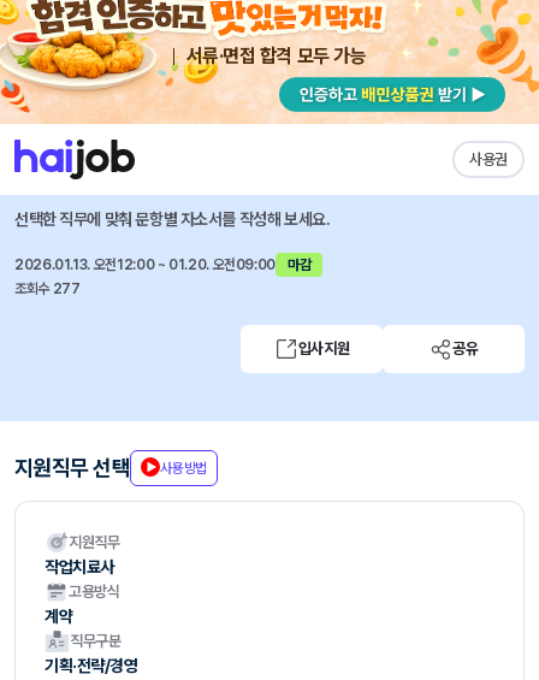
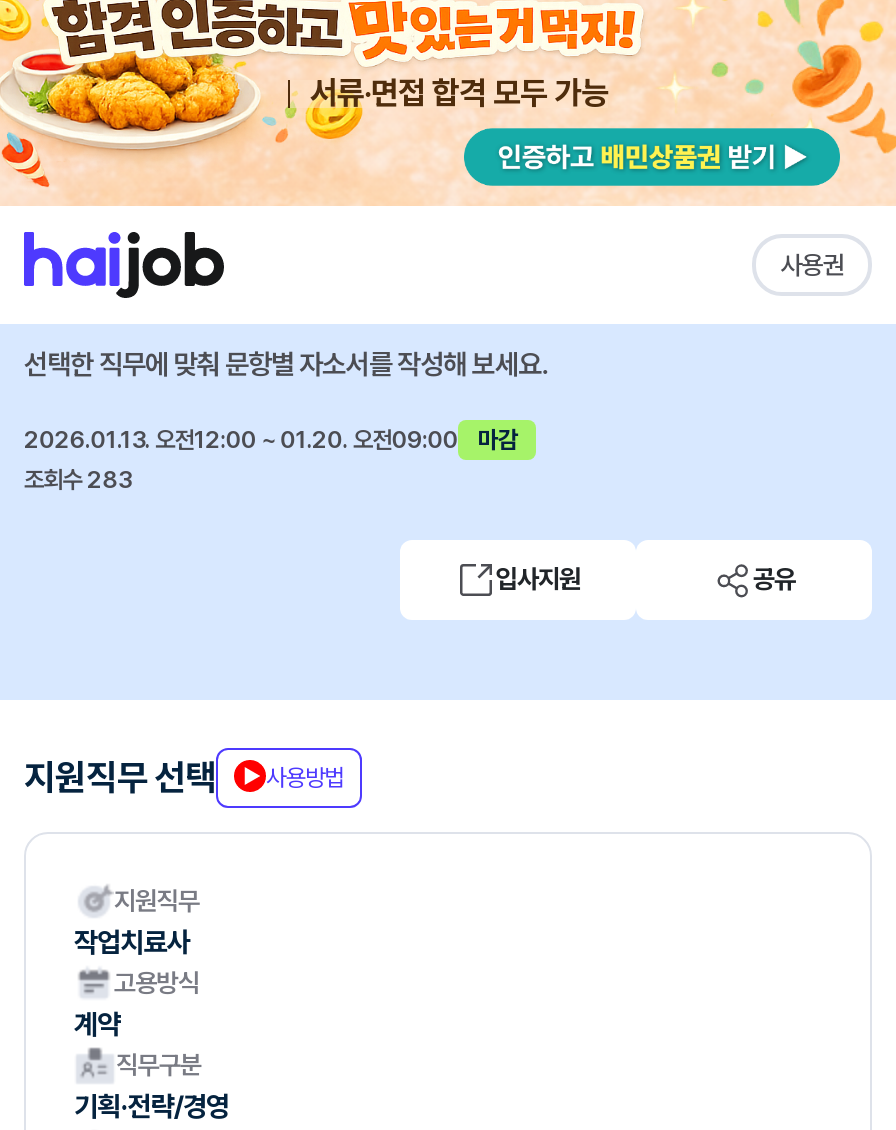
- 조회수 277
+ 조회수 283
